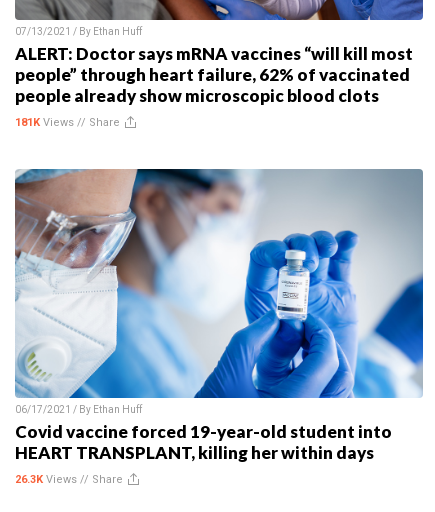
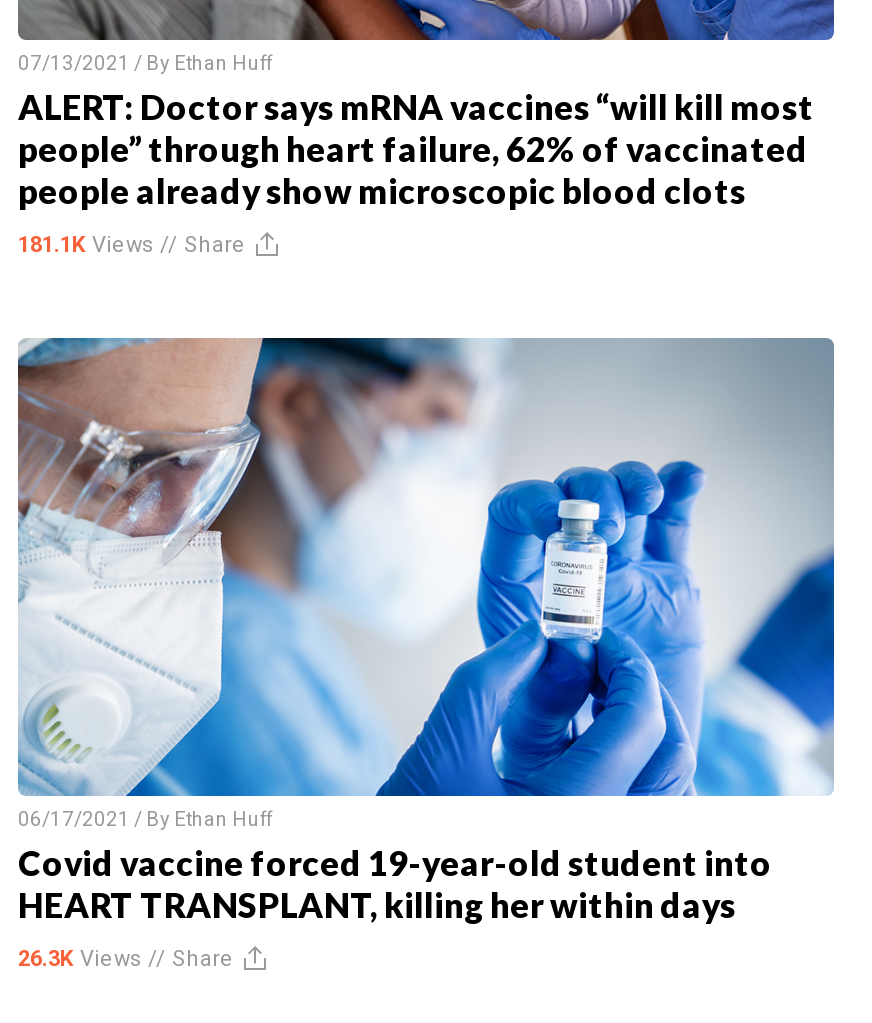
- 181K Views // Share
+ 181.1K Views // Share
